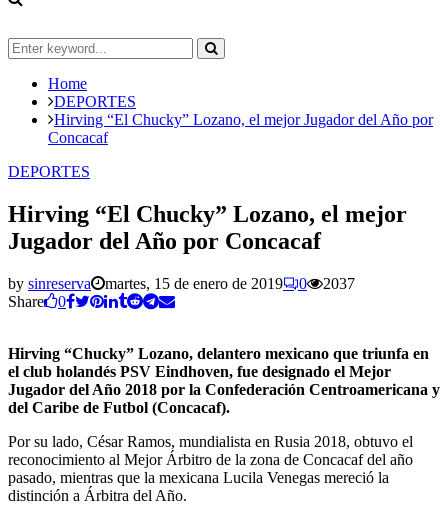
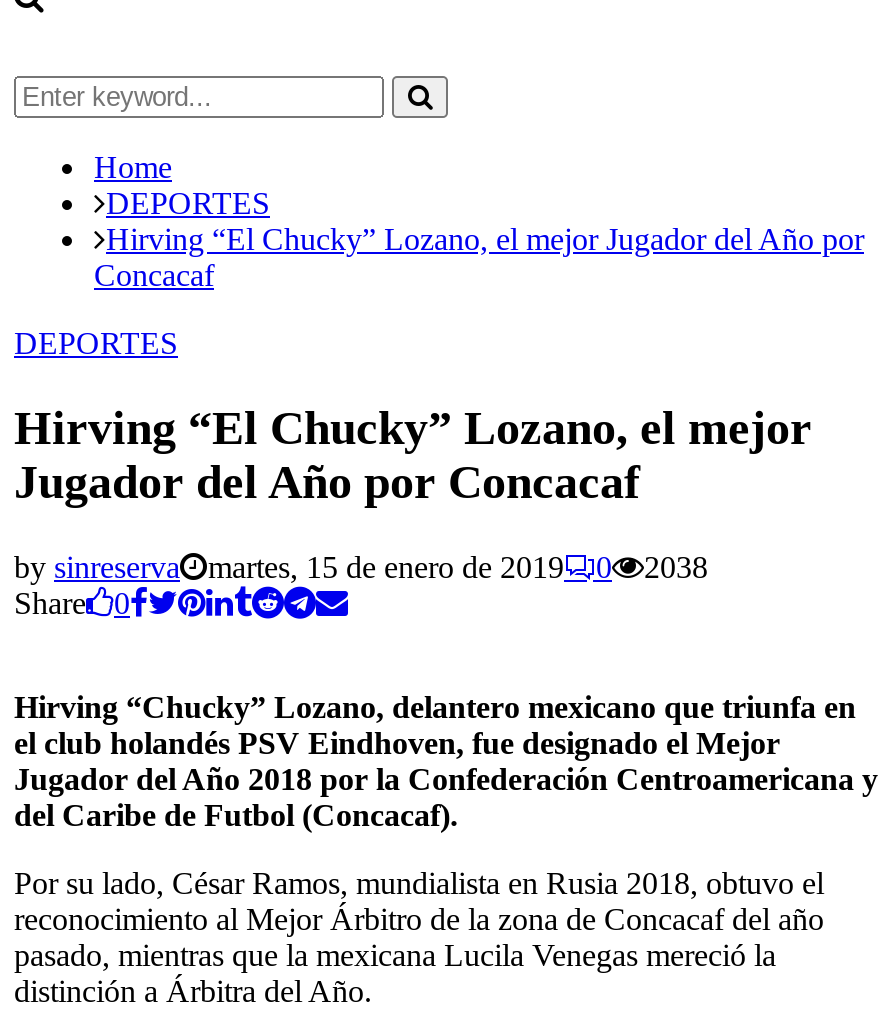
- 2037
+ 2038
